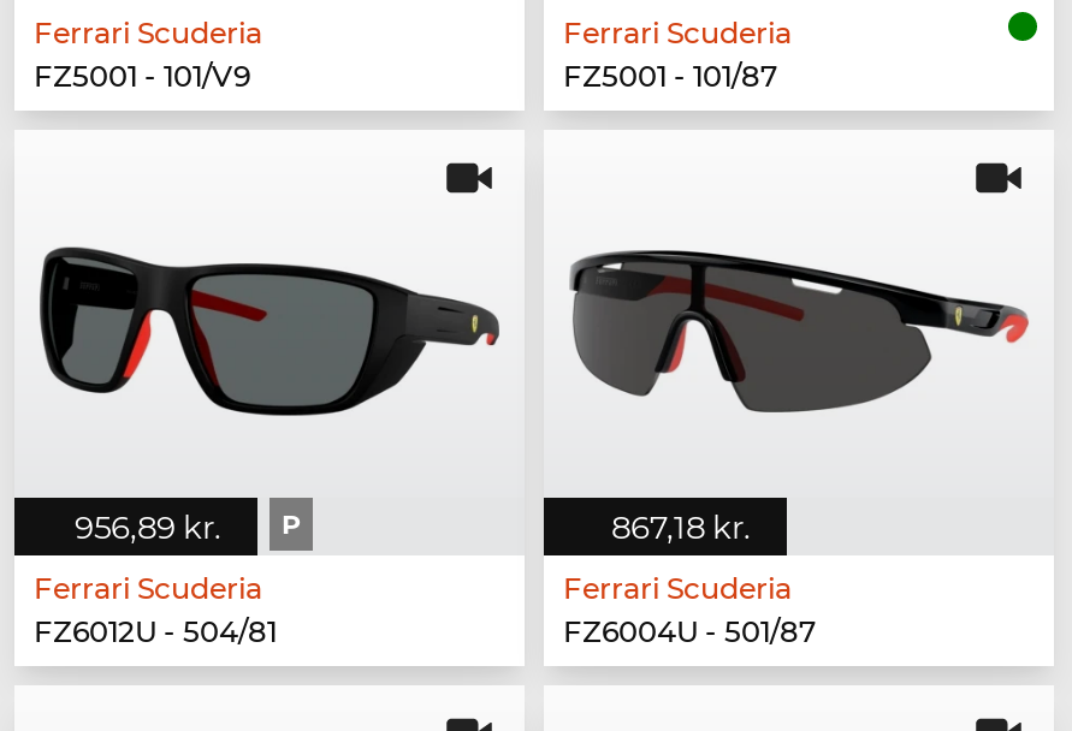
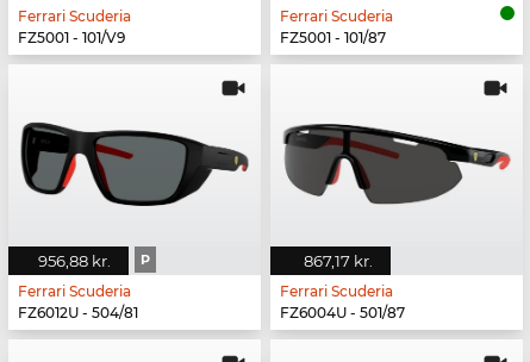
- 956,89 kr. P
+ 956,88 kr. P

- 867,18 kr.
+ 867,17 kr.
